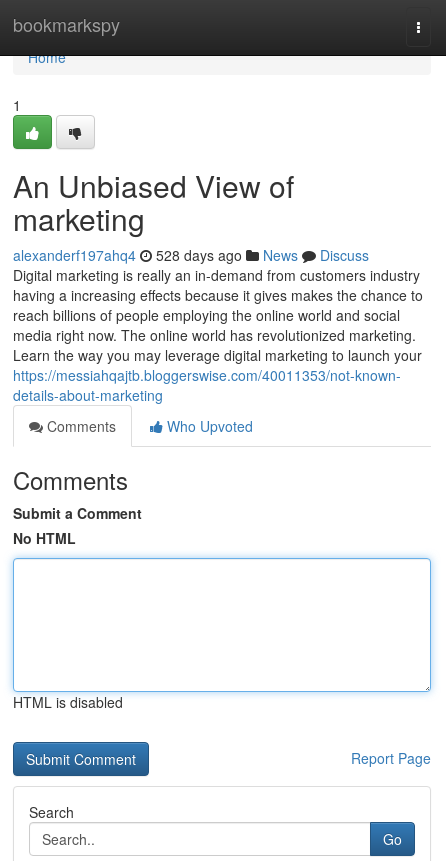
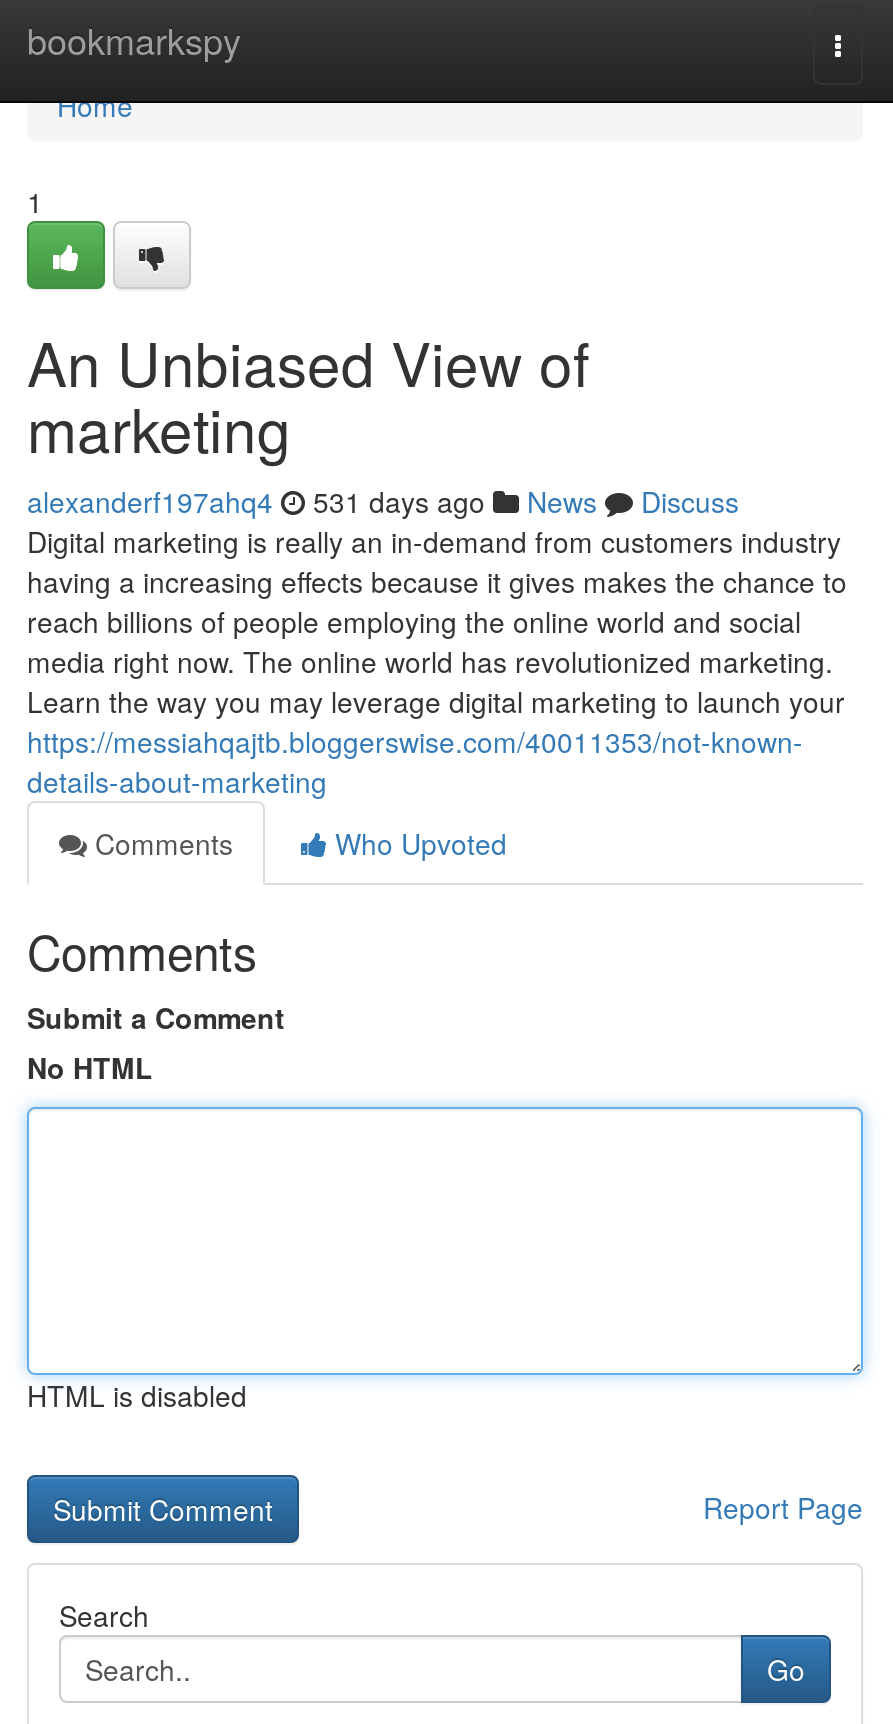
- alexanderf197ahq4 528 days ago News Discuss
+ alexanderf197ahq4 531 days ago News Discuss
